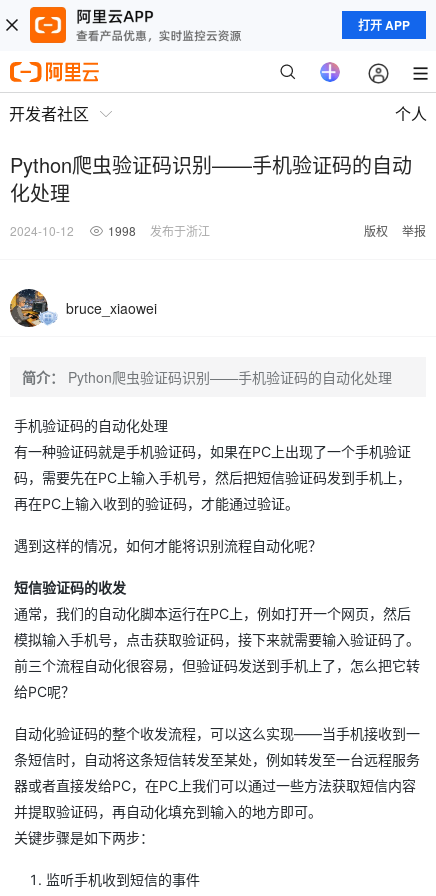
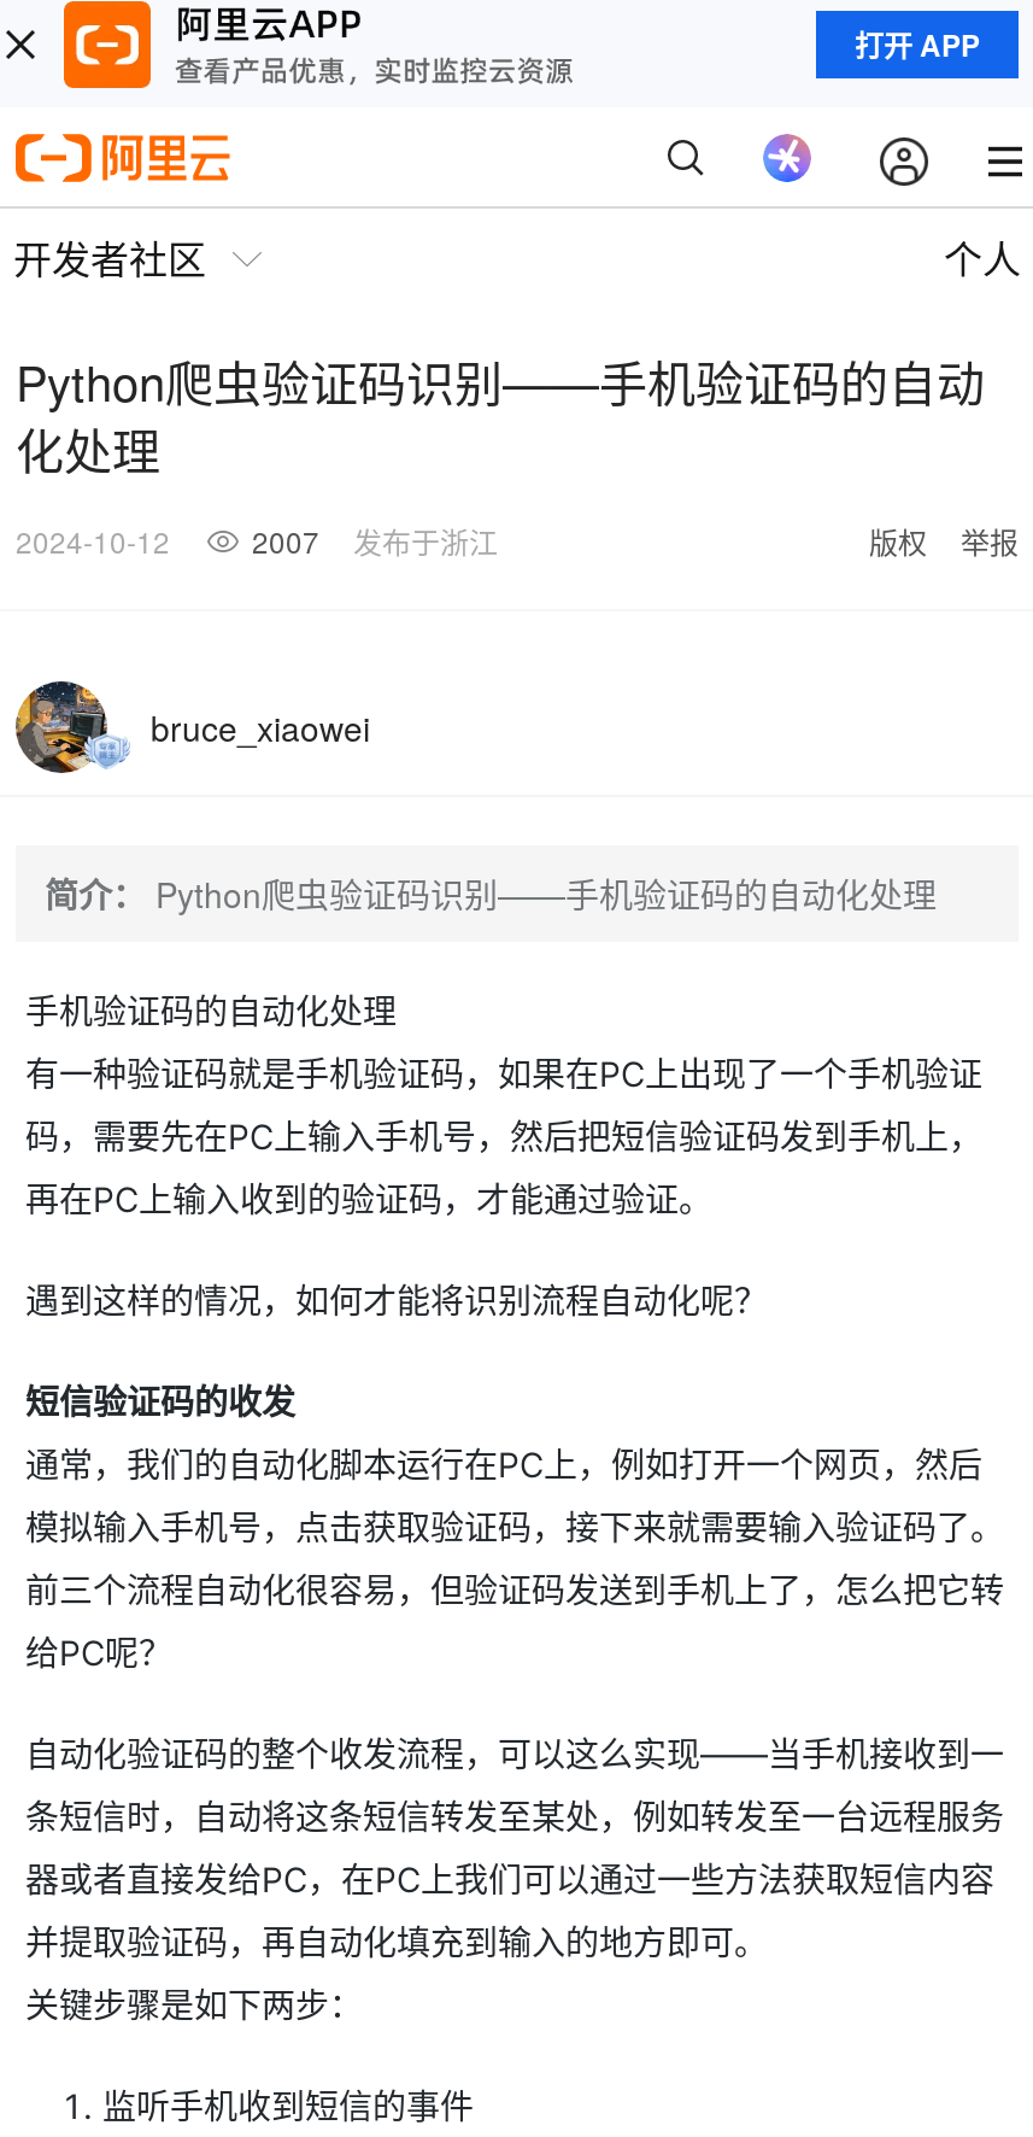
- 2024-10-12 1998 发布于浙江
+ 2024-10-12 2007 发布于浙江
